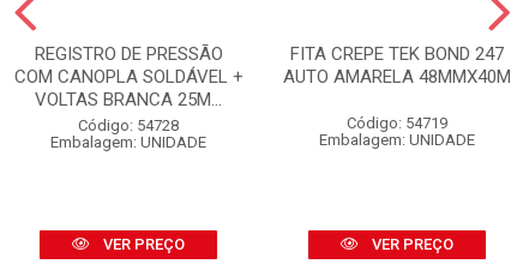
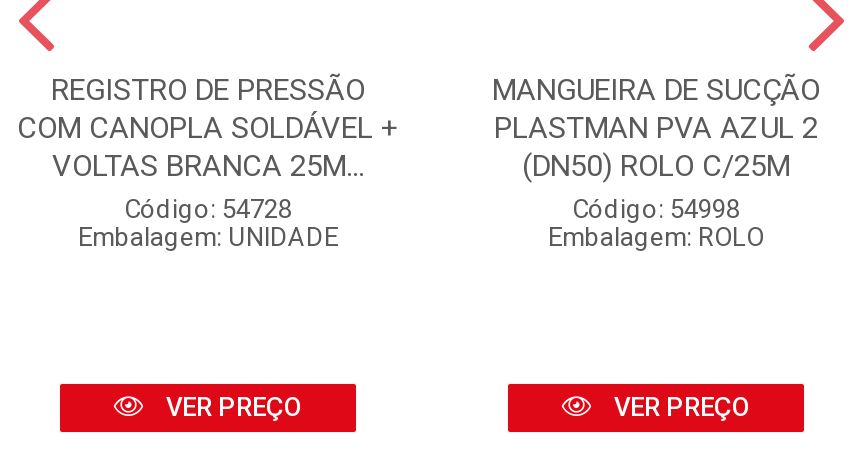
- FITA CREPE TEK BOND 247
- AUTO AMARELA 48MMX40M
- Código: 54719
- Embalagem: UNIDADE
+ MANGUEIRA DE SUCÇÃO
+ PLASTMAN PVA AZUL 2
+ (DN50) ROLO C/25M
+ Código: 54998
+ Embalagem: ROLO
